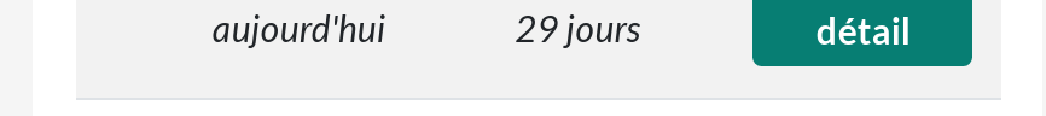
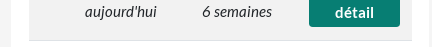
- 29 jours
+ 6 semaines
